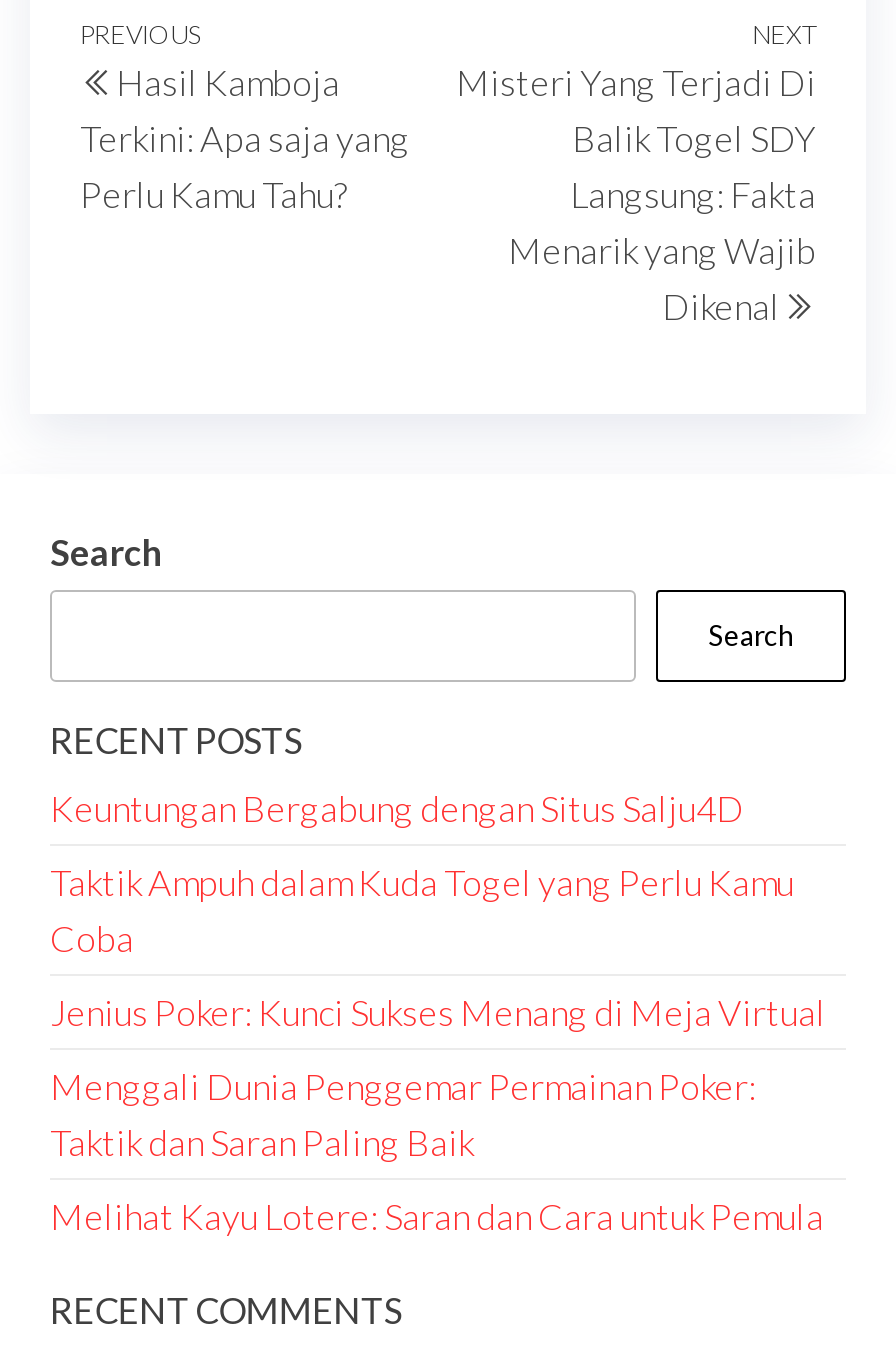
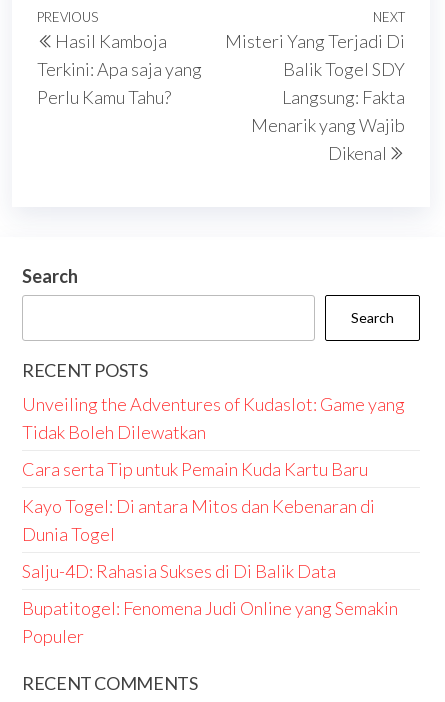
- Keuntungan Bergabung dengan Situs Salju4D
+ Unveiling the Adventures of Kudaslot: Game yang
+ Tidak Boleh Dilewatkan

- Taktik Ampuh dalam Kuda Togel yang Perlu Kamu
- Coba
+ Cara serta Tip untuk Pemain Kuda Kartu Baru

- Jenius Poker: Kunci Sukses Menang di Meja Virtual
+ Kayo Togel: Di antara Mitos dan Kebenaran di
+ Dunia Togel

- Menggali Dunia Penggemar Permainan Poker:
- Taktik dan Saran Paling Baik
+ Salju-4D: Rahasia Sukses di Di Balik Data

- Melihat Kayu Lotere: Saran dan Cara untuk Pemula
+ Bupatitogel: Fenomena Judi Online yang Semakin
+ Populer
